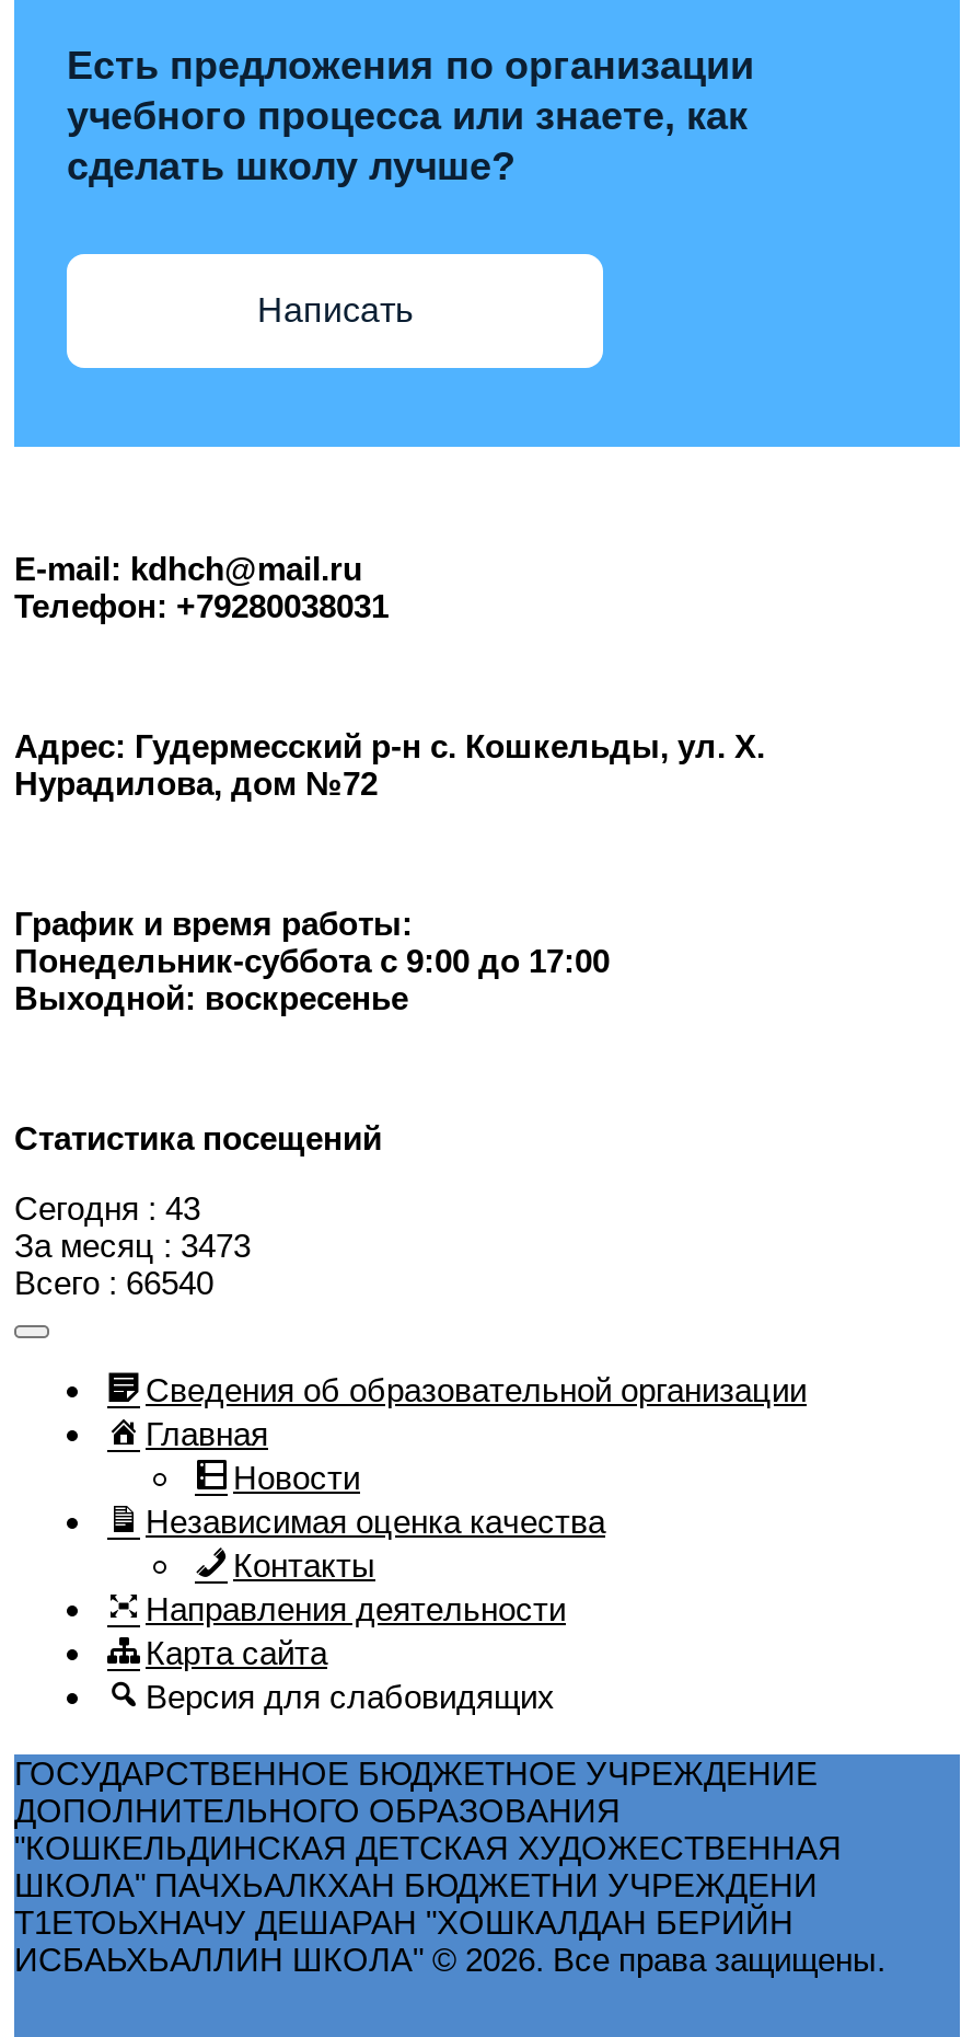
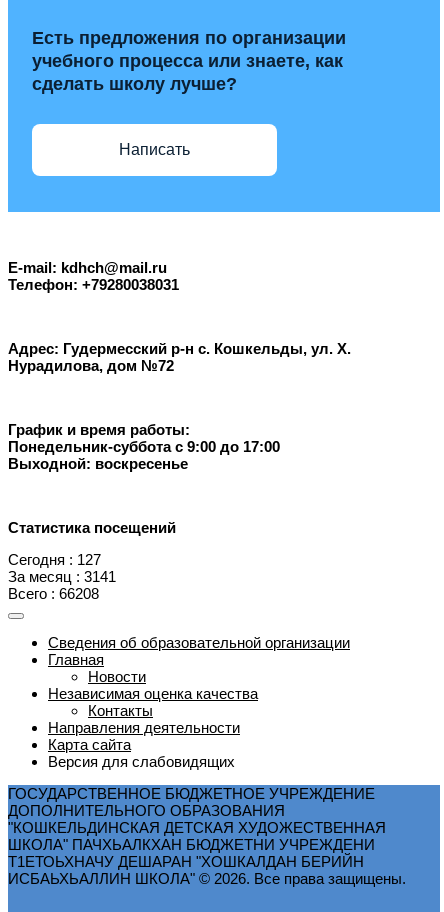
- Сегодня : 43
+ Сегодня : 127

- За месяц : 3473
+ За месяц : 3141

- Всего : 66540
+ Всего : 66208
